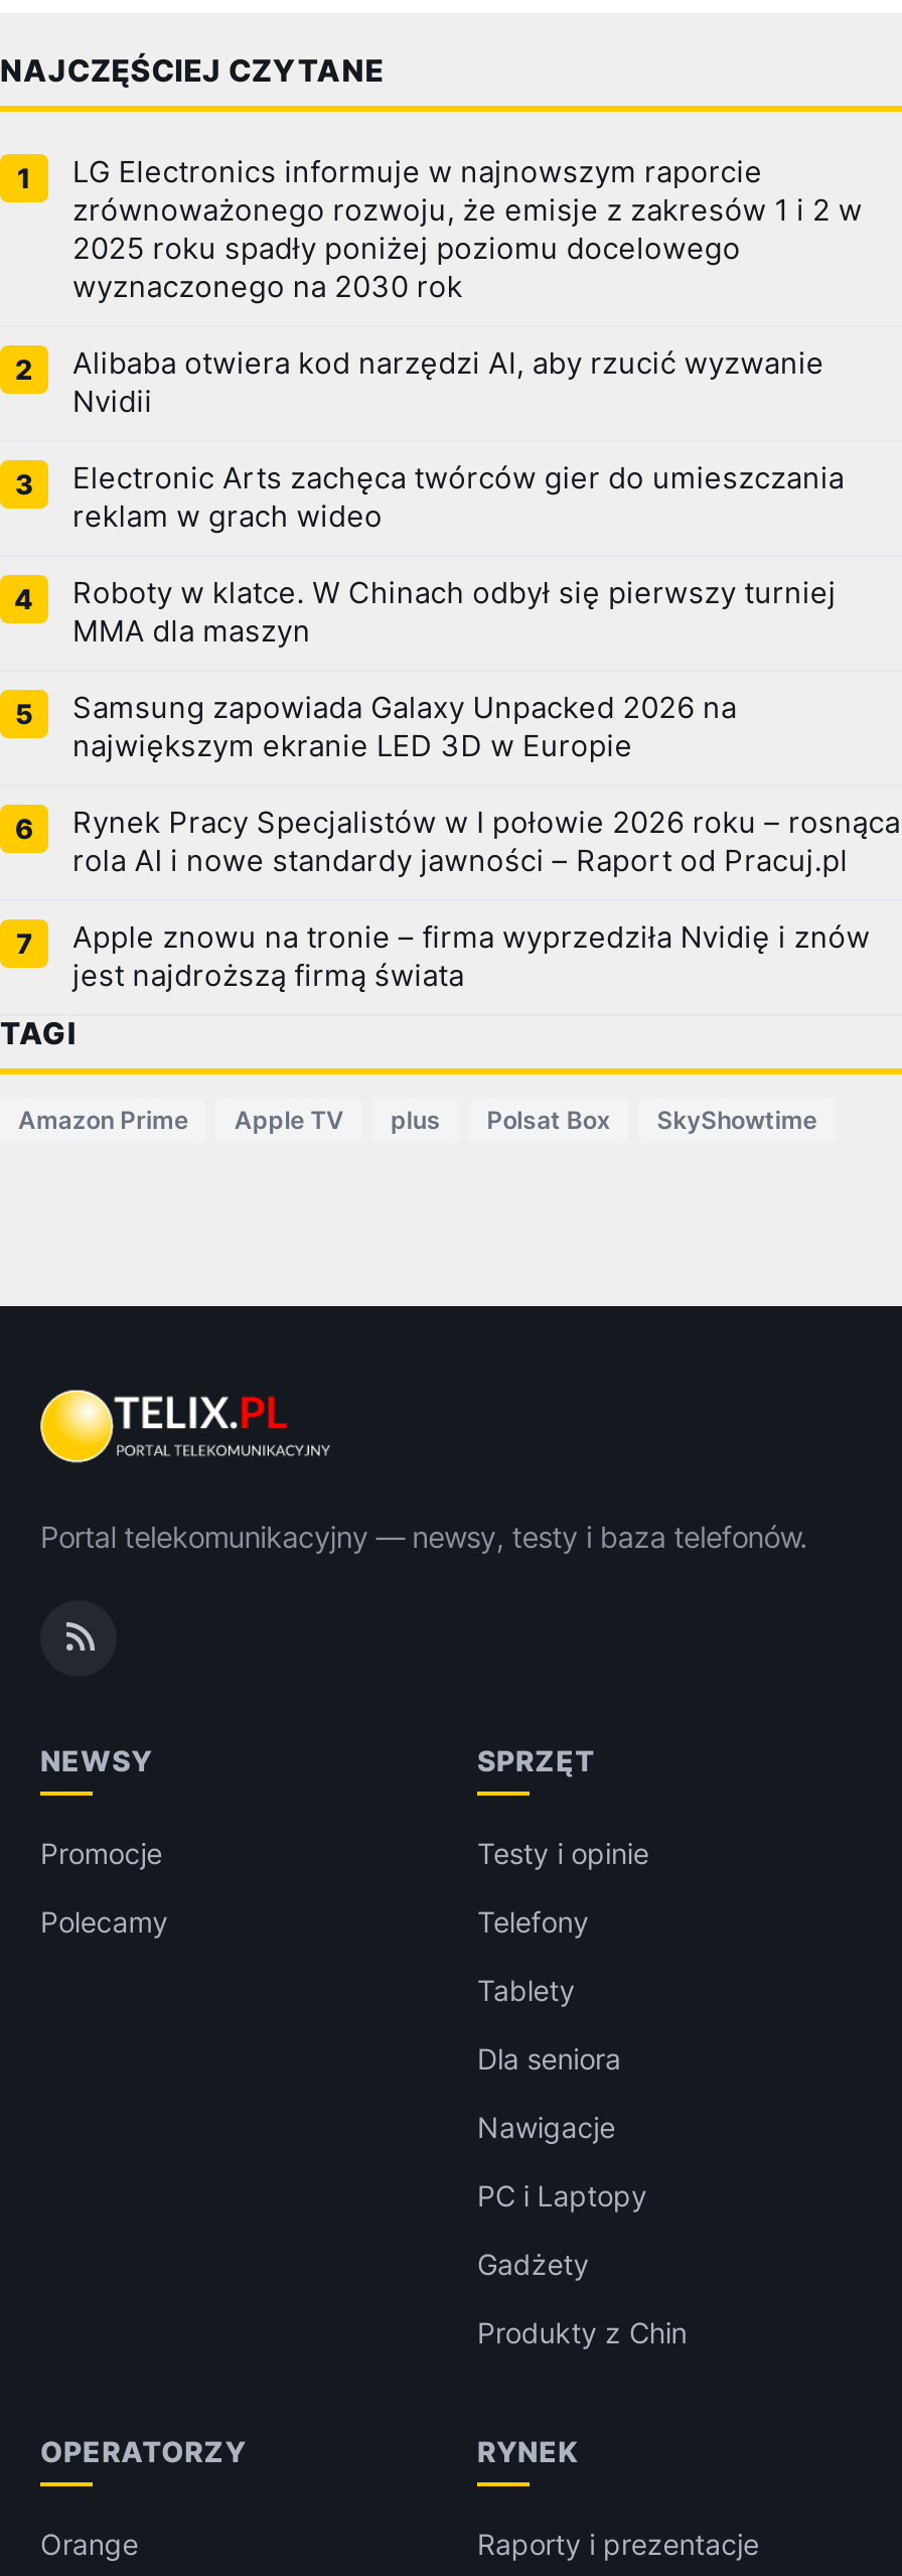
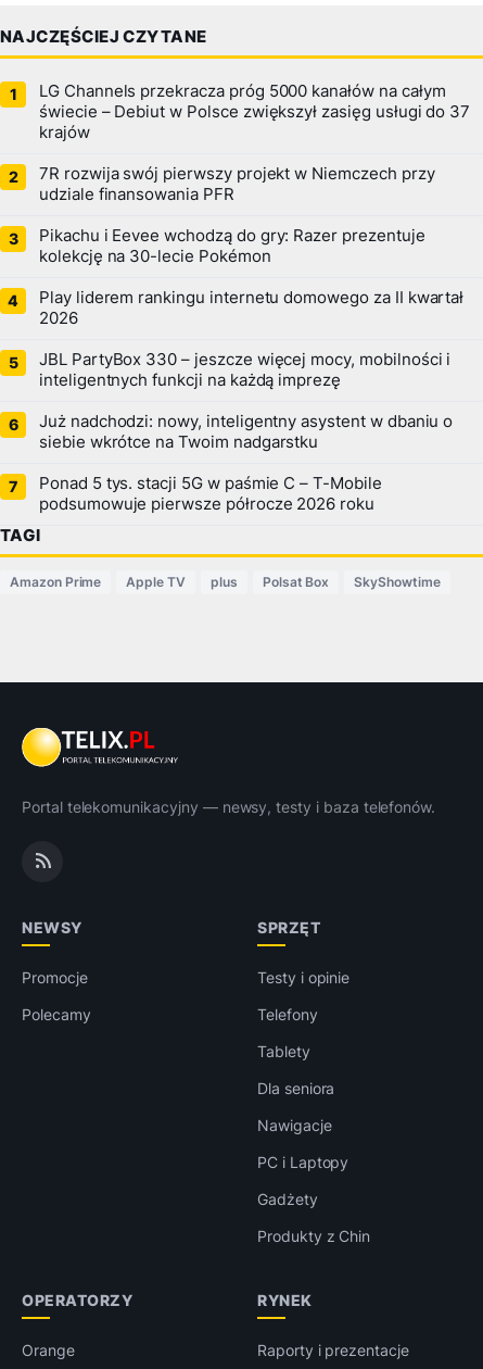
- LG Electronics informuje w najnowszym raporcie
- zrównoważonego rozwoju, że emisje z zakresów 1 i 2 w
- 2025 roku spadły poniżej poziomu docelowego
- wyznaczonego na 2030 rok
+ LG Channels przekracza próg 5000 kanałów na całym
+ świecie – Debiut w Polsce zwiększył zasięg usługi do 37
+ krajów

- Alibaba otwiera kod narzędzi AI, aby rzucić wyzwanie
- Nvidii
+ 7R rozwija swój pierwszy projekt w Niemczech przy
+ udziale finansowania PFR

- Electronic Arts zachęca twórców gier do umieszczania
- reklam w grach wideo
+ Pikachu i Eevee wchodzą do gry: Razer prezentuje
+ kolekcję na 30-lecie Pokémon

- Roboty w klatce. W Chinach odbył się pierwszy turniej
- MMA dla maszyn
+ Play liderem rankingu internetu domowego za II kwartał
+ 2026

- Samsung zapowiada Galaxy Unpacked 2026 na
- największym ekranie LED 3D w Europie
+ JBL PartyBox 330 – jeszcze więcej mocy, mobilności i
+ inteligentnych funkcji na każdą imprezę

- Rynek Pracy Specjalistów w I połowie 2026 roku – rosnąca
- rola AI i nowe standardy jawności – Raport od Pracuj.pl
+ Już nadchodzi: nowy, inteligentny asystent w dbaniu o
+ siebie wkrótce na Twoim nadgarstku

- Apple znowu na tronie – firma wyprzedziła Nvidię i znów
- jest najdroższą firmą świata
+ Ponad 5 tys. stacji 5G w paśmie C – T-Mobile
+ podsumowuje pierwsze półrocze 2026 roku
